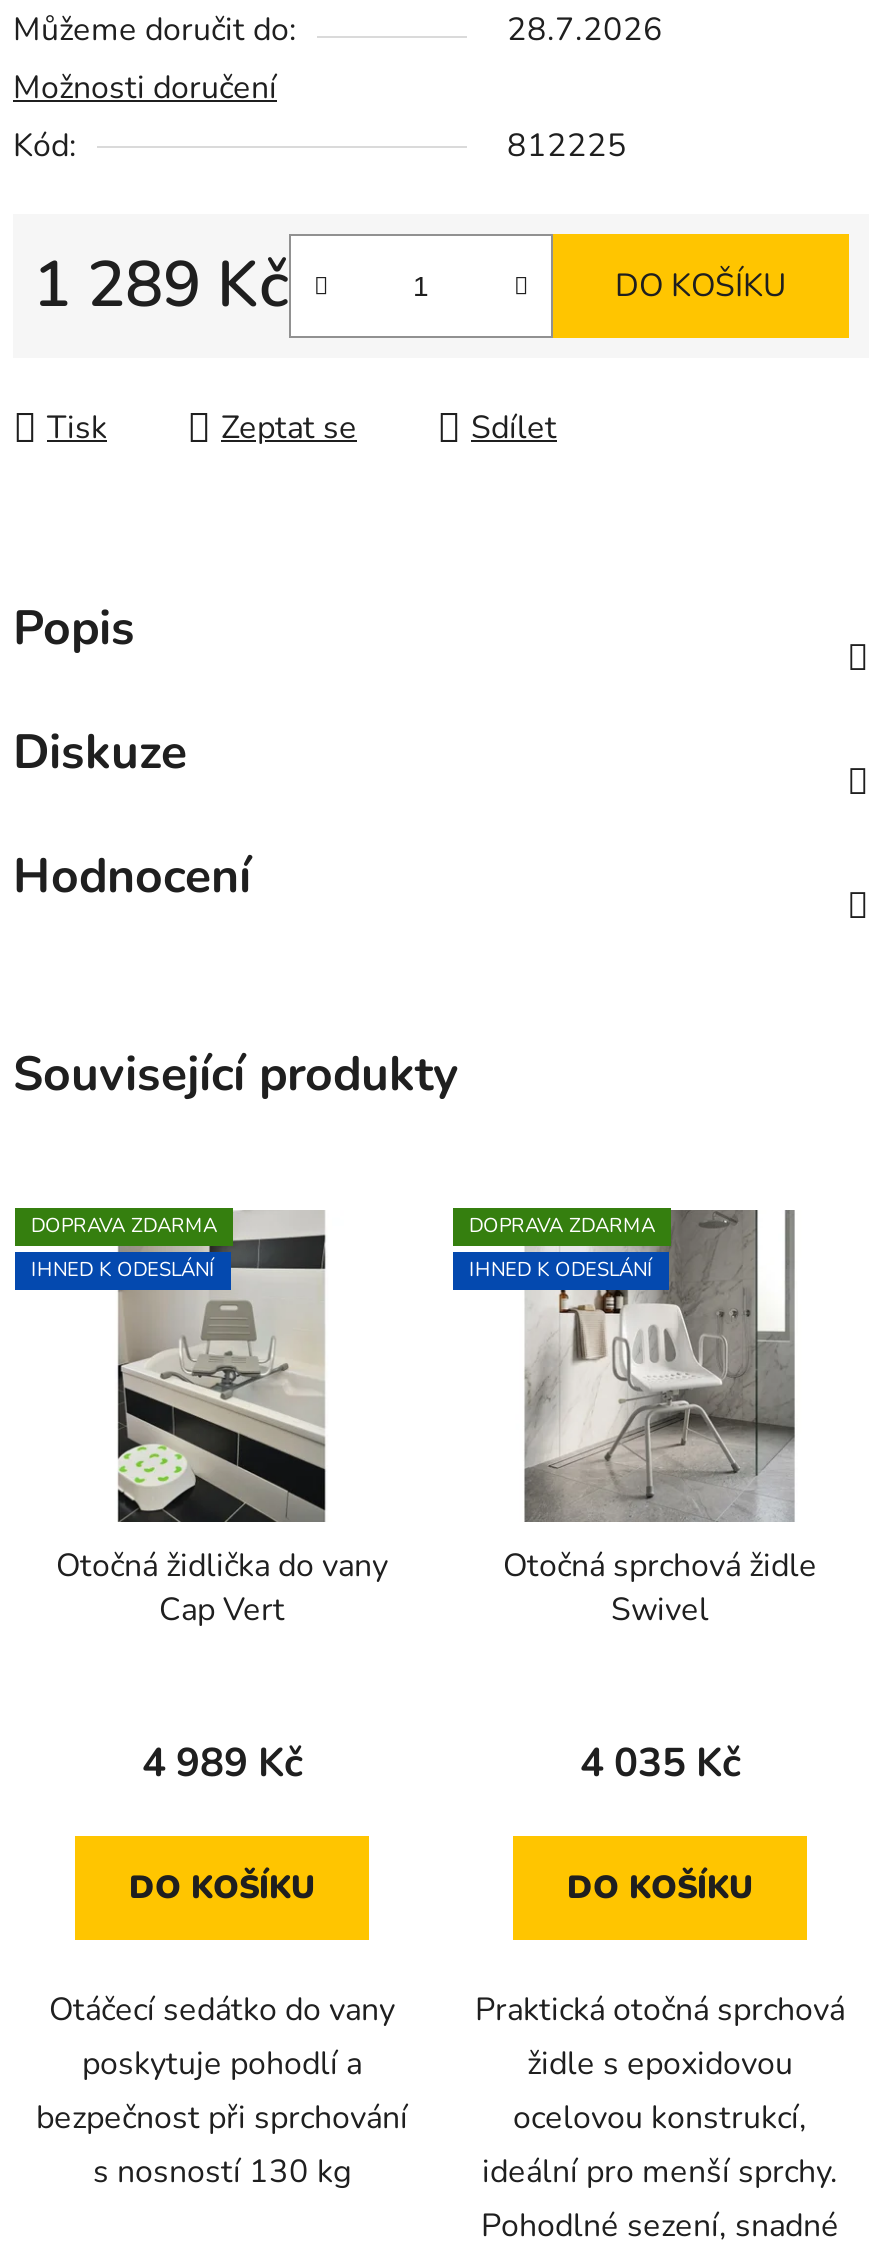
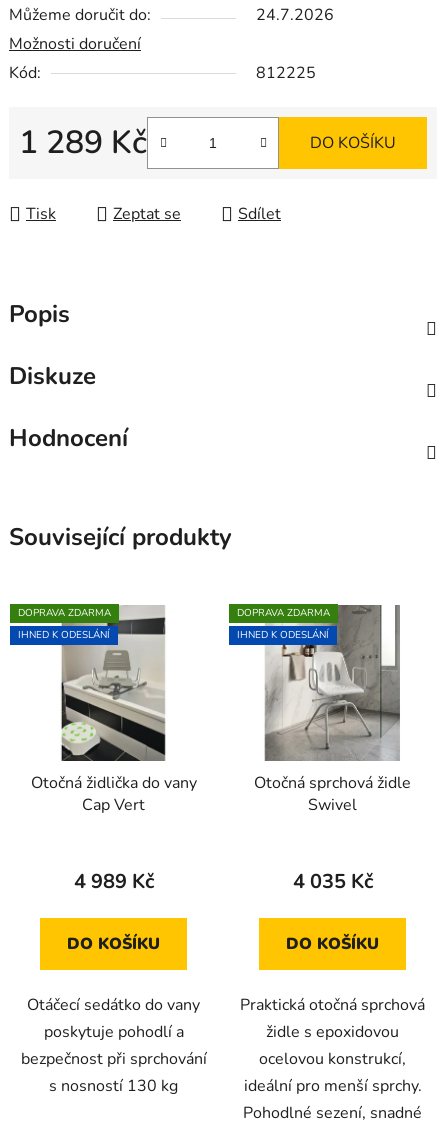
- 28.7.2026
+ 24.7.2026
